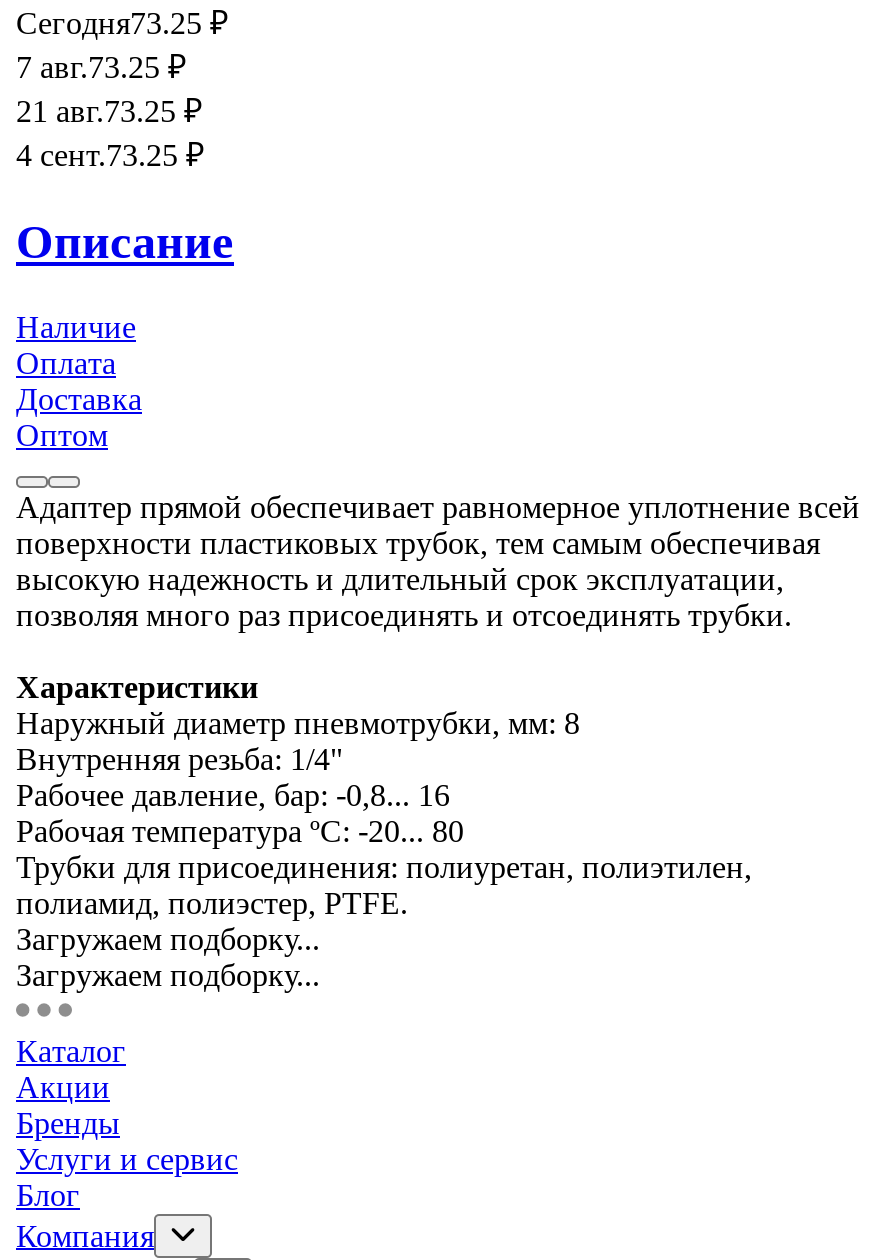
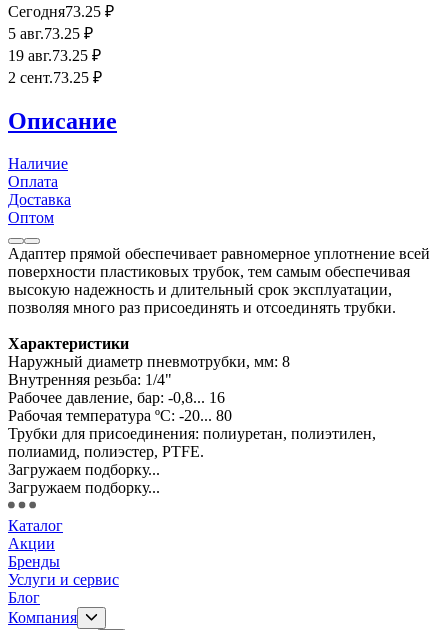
- 7 авг.73.25 ₽
+ 5 авг.73.25 ₽

- 21 авг.73.25 ₽
+ 19 авг.73.25 ₽

- 4 сент.73.25 ₽
+ 2 сент.73.25 ₽
